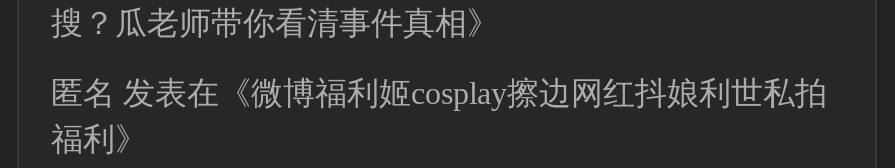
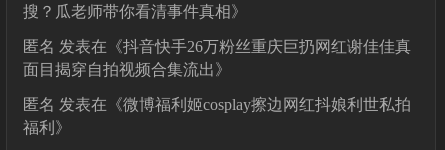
+ 匿名发表在《抖音快手26万粉丝重庆巨扔网红谢佳佳真
+ 面目揭穿自拍视频合集流出》
